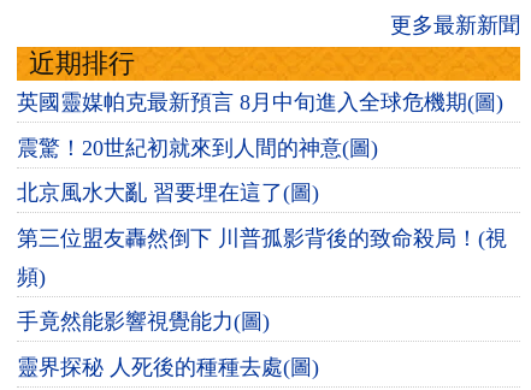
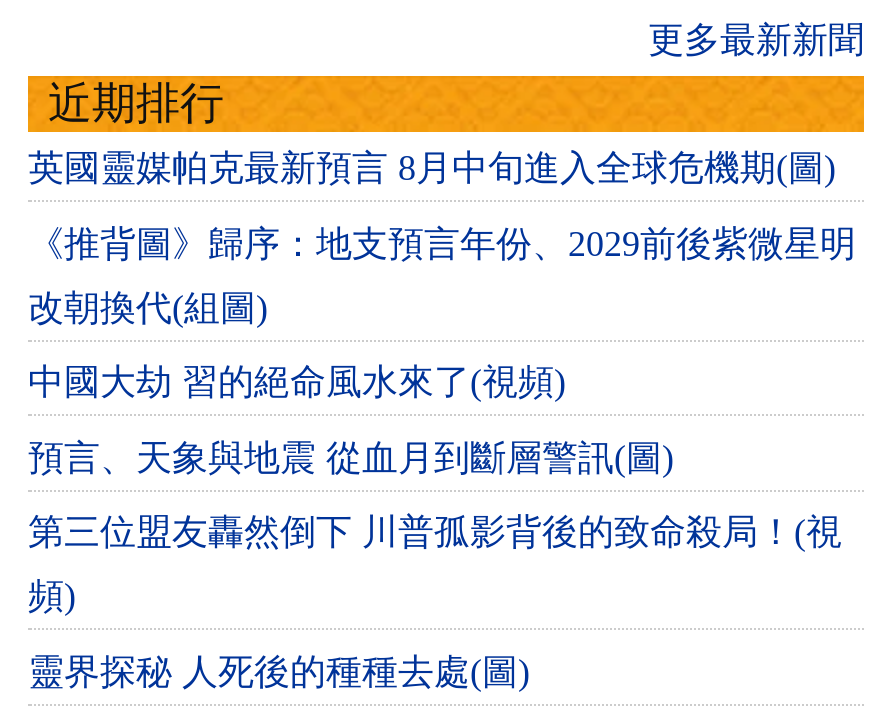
- 震驚！20世紀初就來到人間的神意(圖)
- 北京風水大亂 習要埋在這了(圖)
+ 《推背圖》歸序：地支預言年份、2029前後紫微星明
+ 改朝換代(組圖)
+ 中國大劫 習的絕命風水來了(視頻)
+ 預言、天象與地震 從血月到斷層警訊(圖)

moved down: 第三位盟友轟然倒下 川普孤影背後的致命殺局！(視 | 頻)

- 手竟然能影響視覺能力(圖)
